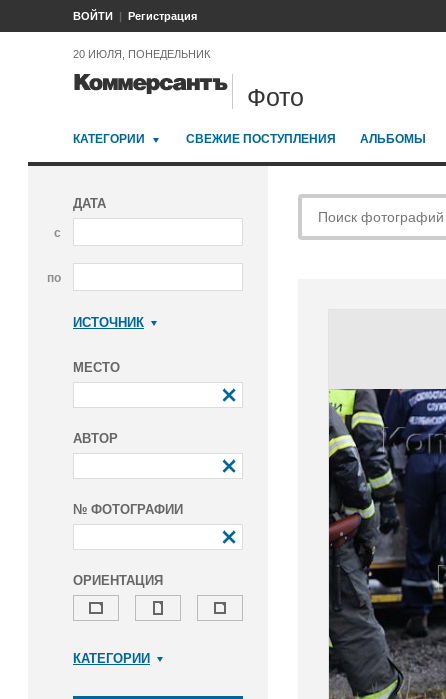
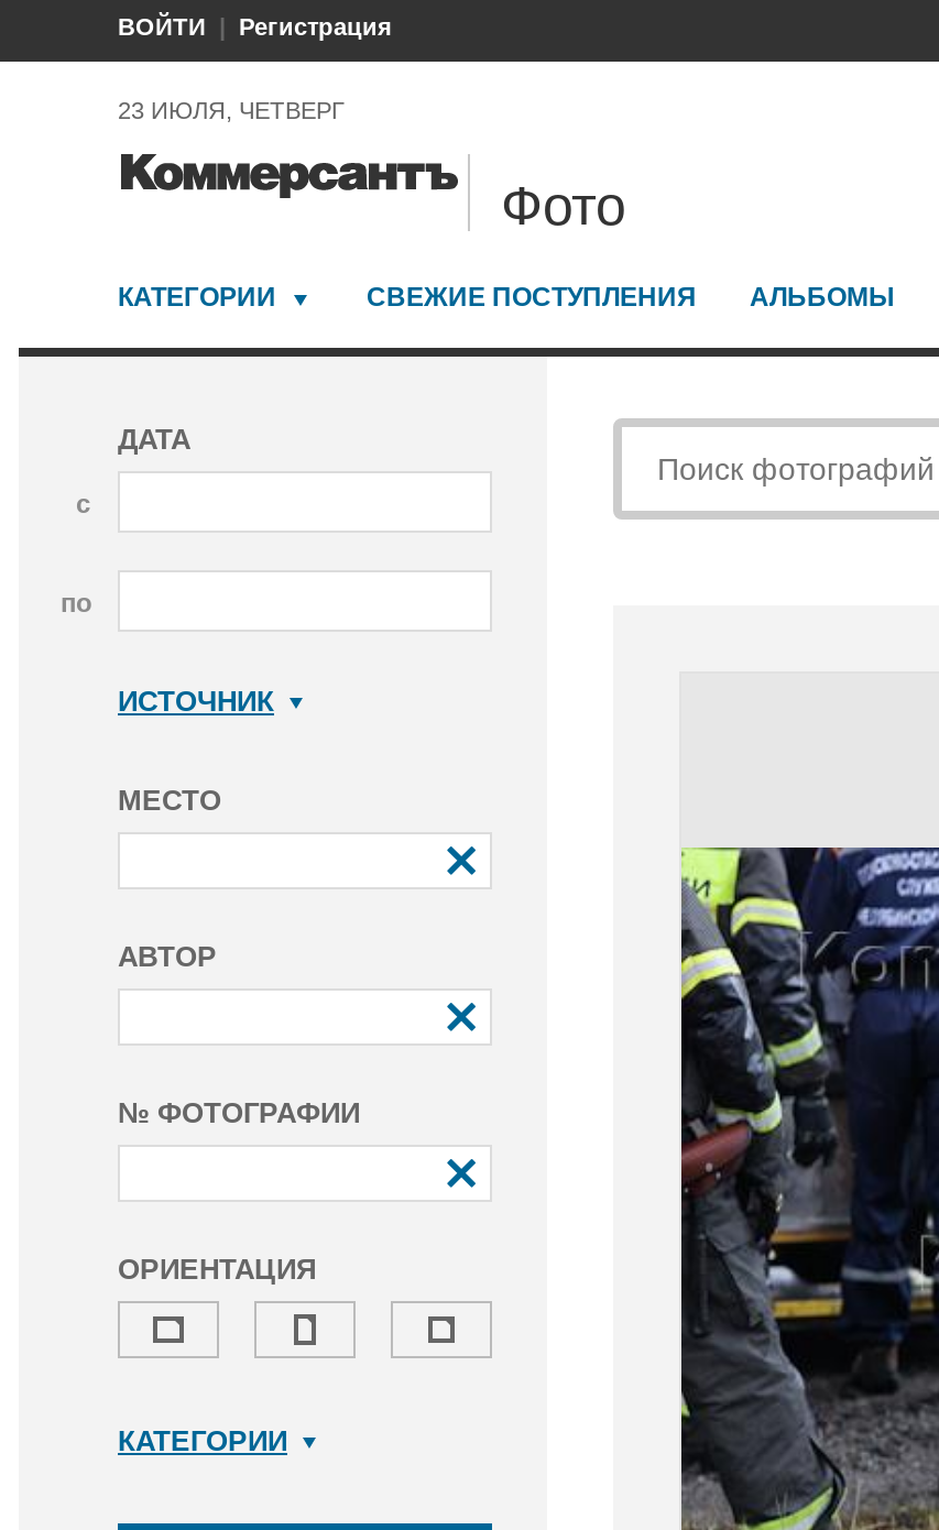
- 20 ИЮЛЯ, ПОНЕДЕЛЬНИК
+ 23 ИЮЛЯ, ЧЕТВЕРГ
